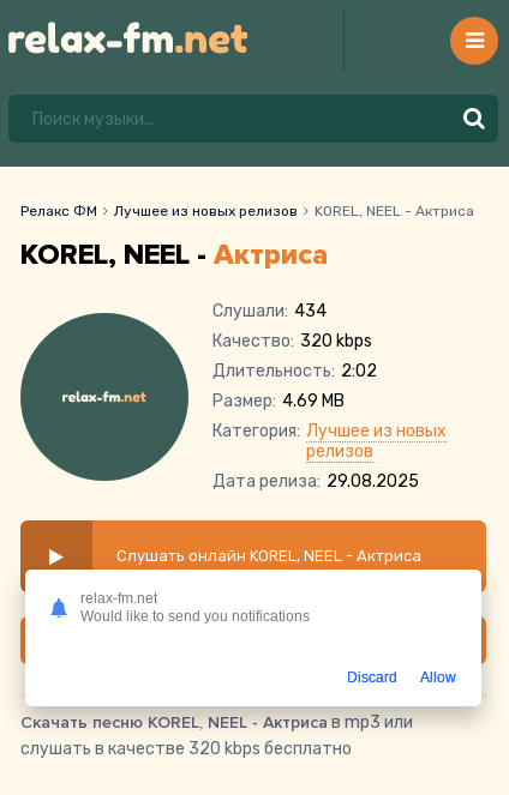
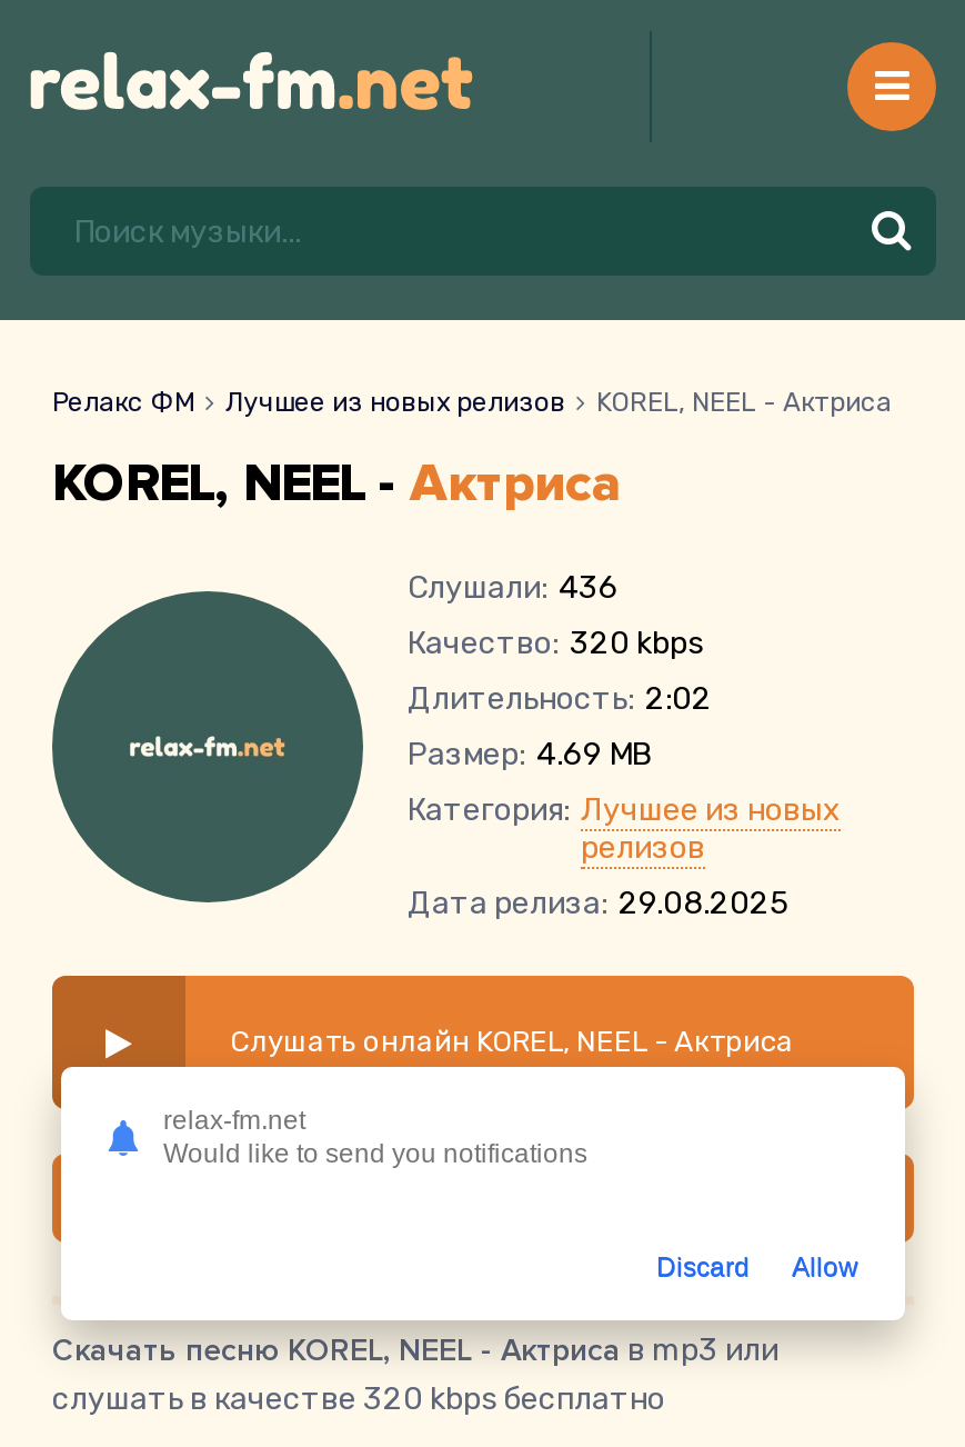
- Слушали: 434
+ Слушали: 436
